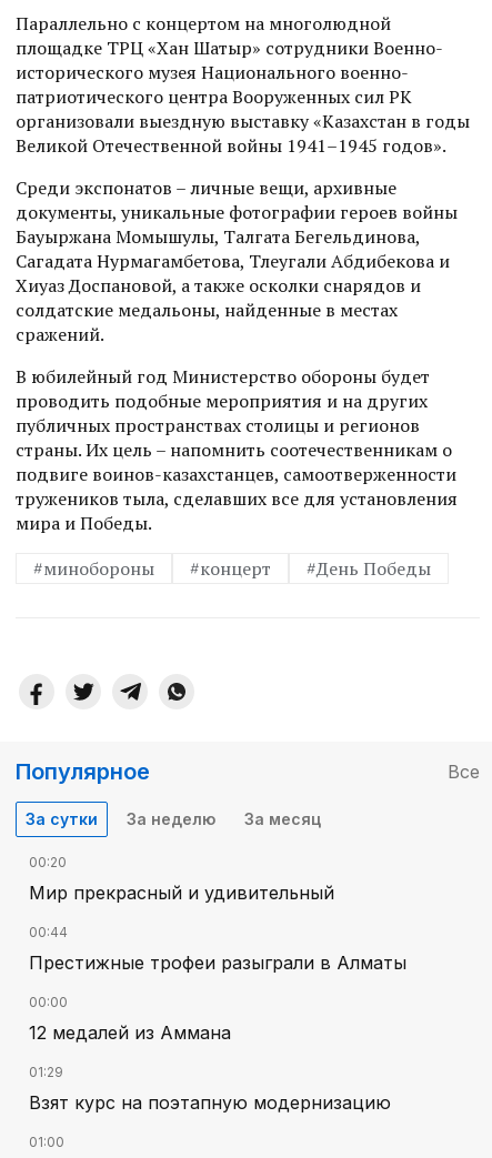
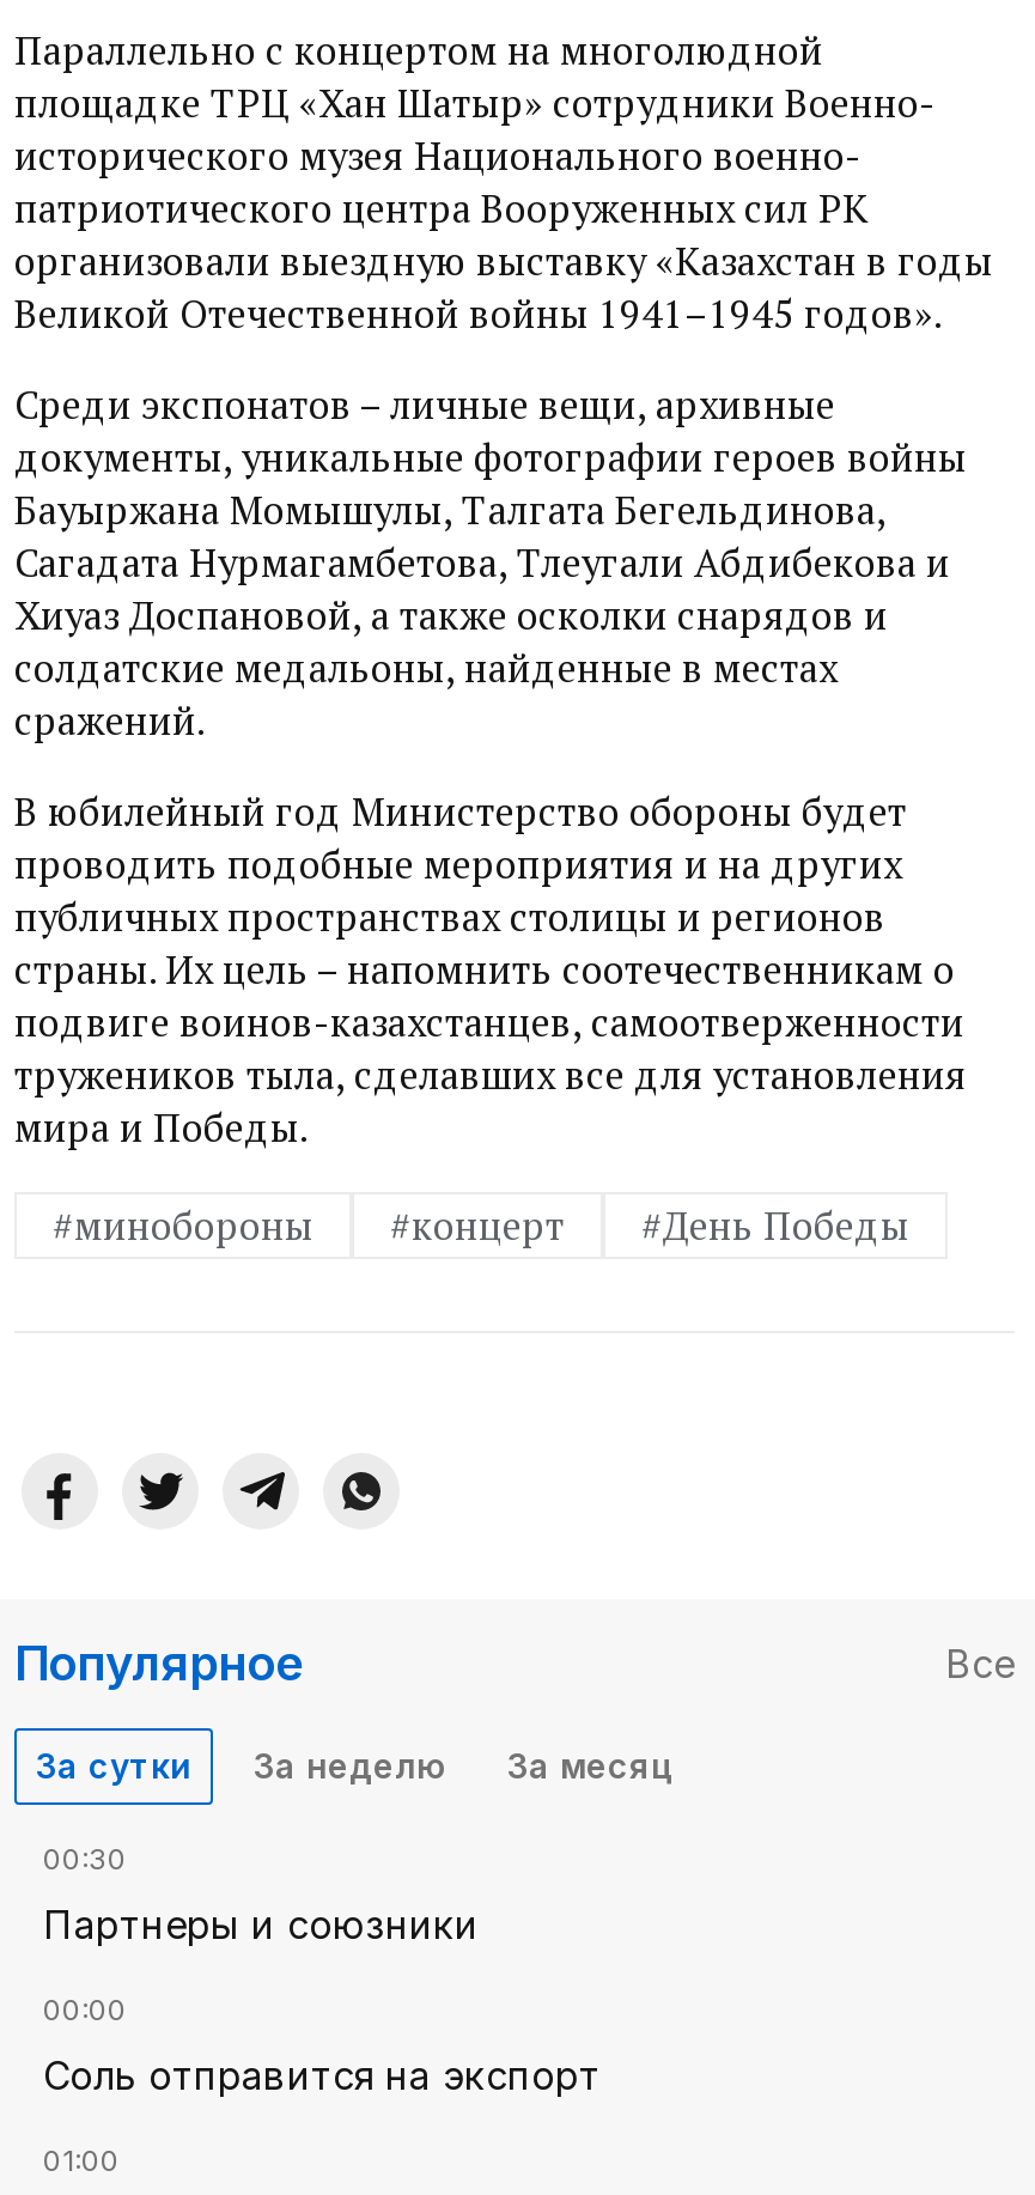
- 00:20
- Мир прекрасный и удивительный
- 00:44
- Престижные трофеи разыграли в Алматы
+ 00:30
+ Партнеры и союзники

- 12 медалей из Аммана
- 01:29
- Взят курс на поэтапную модернизацию
+ Соль отправится на экспорт
